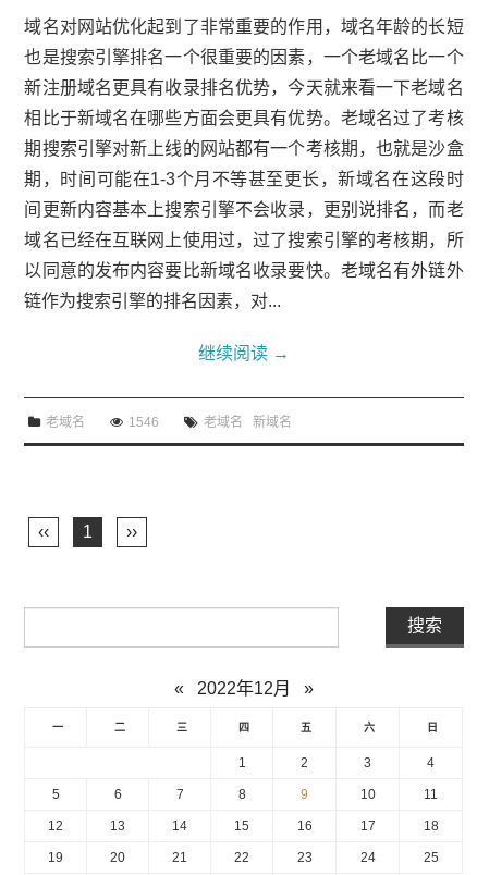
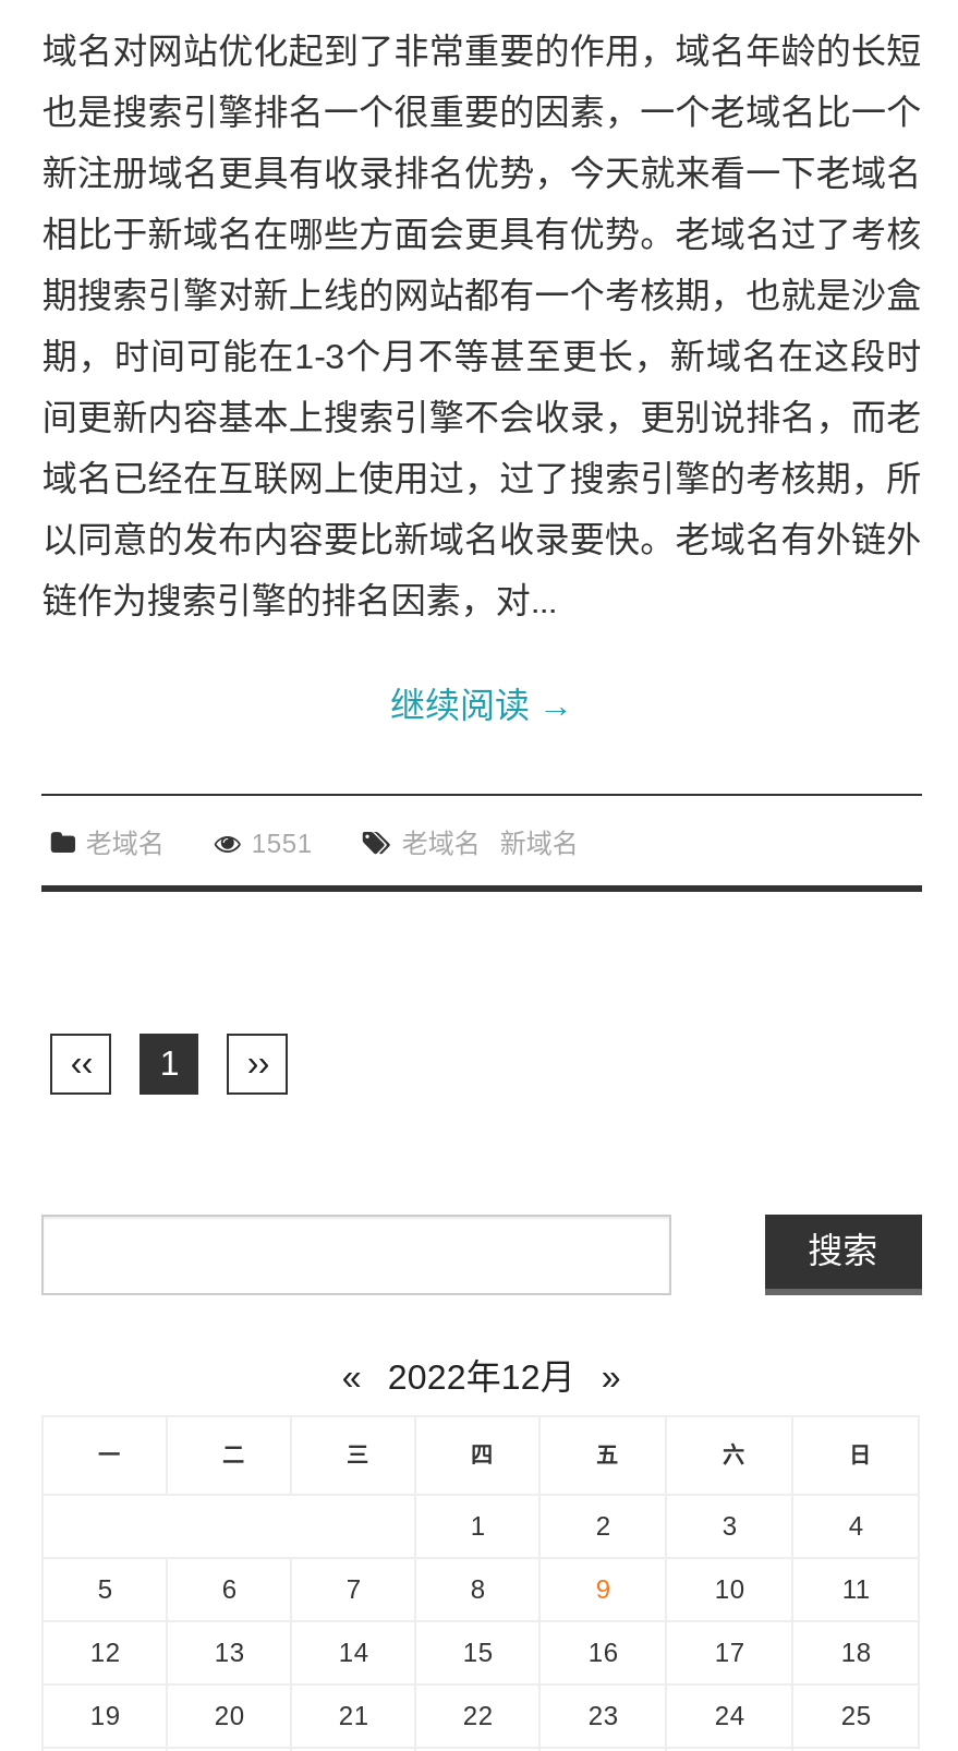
- 1546
+ 1551
